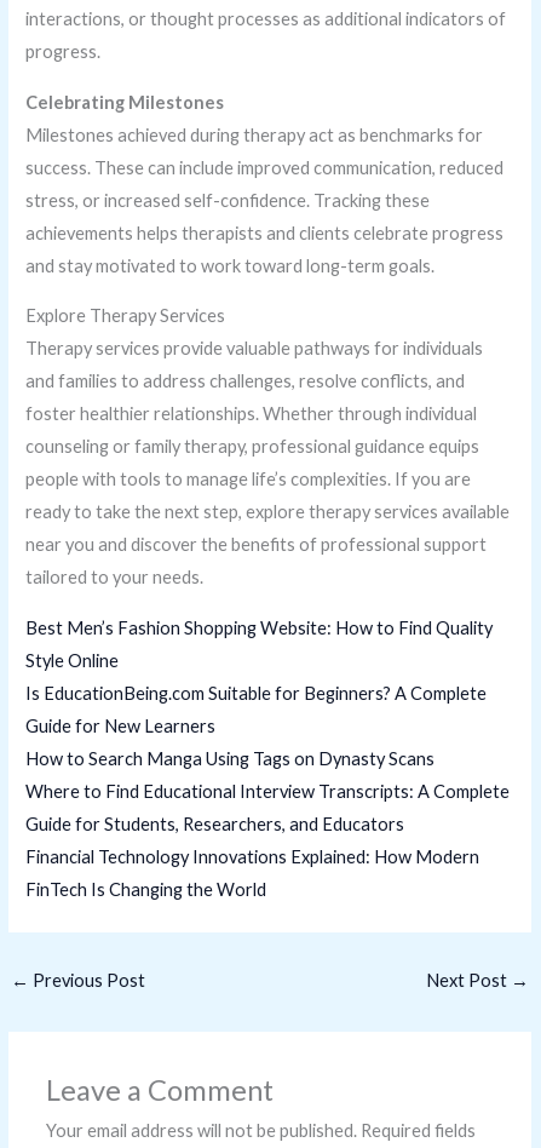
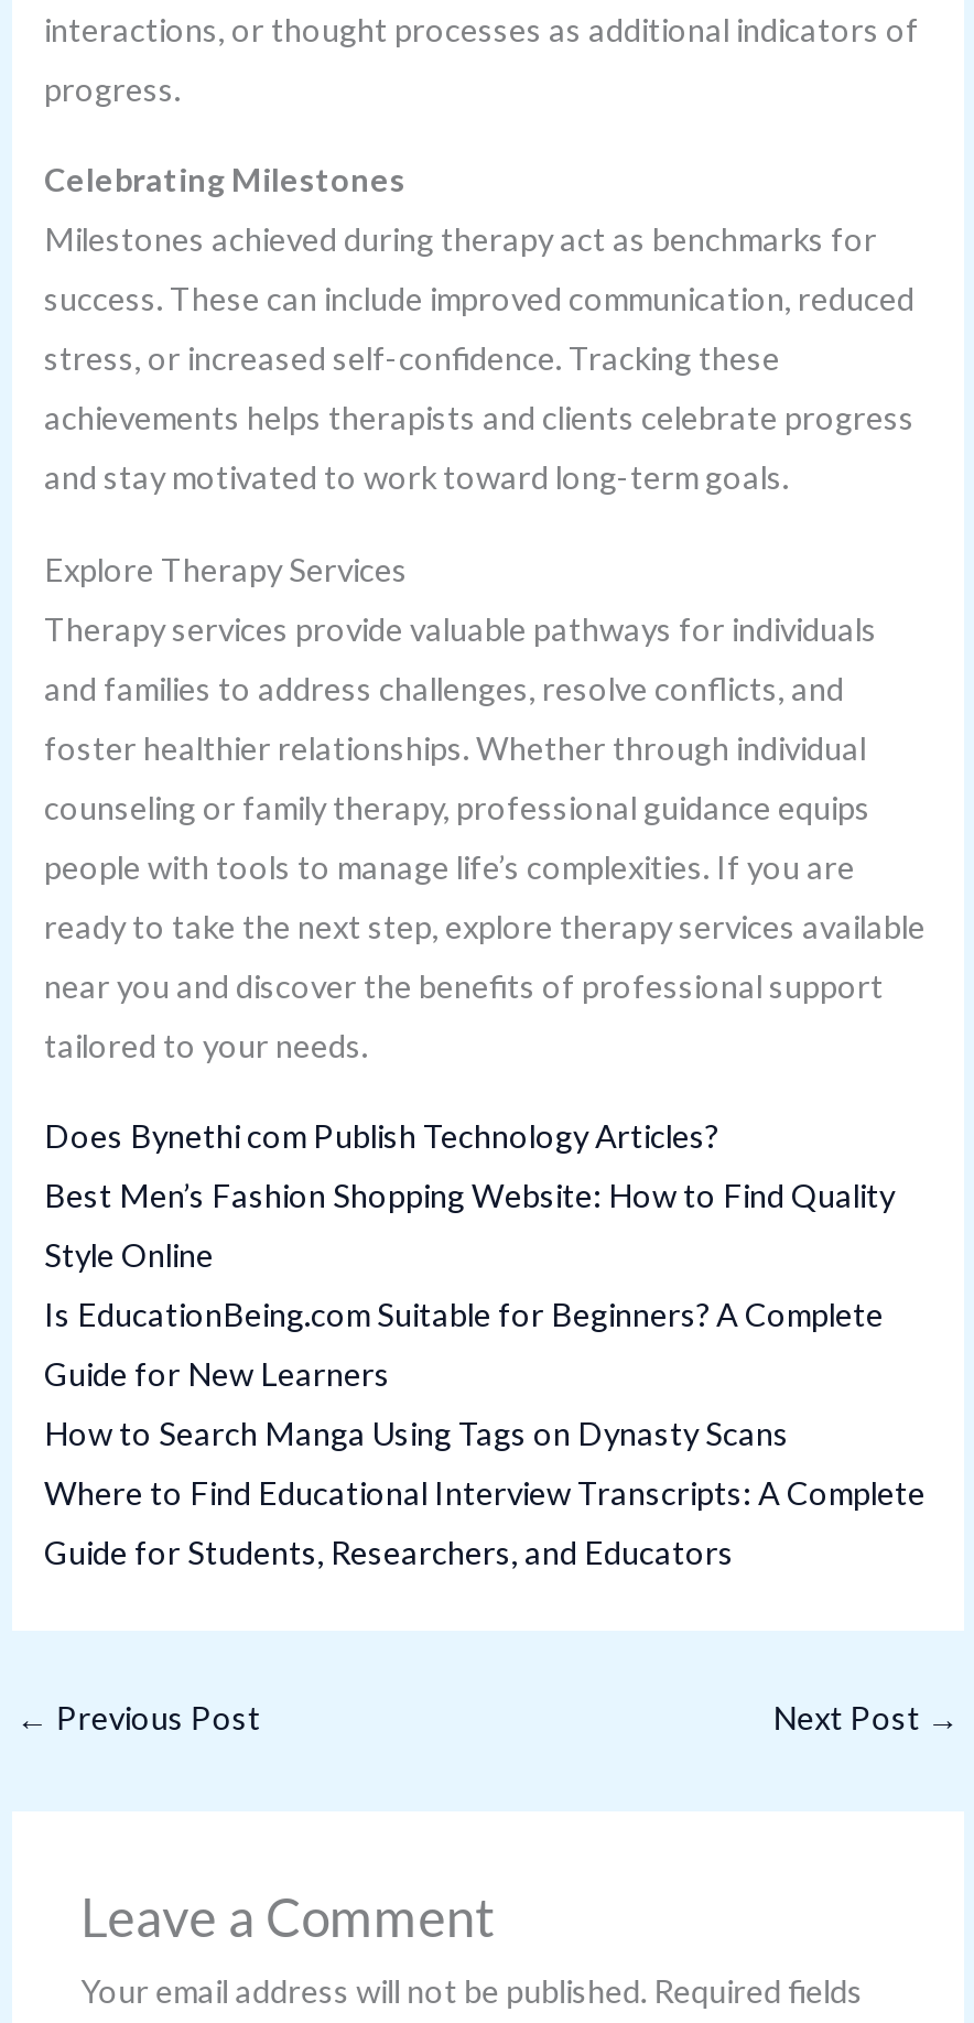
+ Does Bynethi com Publish Technology Articles?

moved down: Best Men’s Fashion Shopping Website: How to Find Quality | Style Online | Is EducationBeing.com Suitable for Beginners? A Complete | Guide for New Learners | How to Search Manga Using Tags on Dynasty Scans | Where to Find Educational Interview Transcripts: A Complete | Guide for Students, Researchers, and Educators

- Financial Technology Innovations Explained: How Modern
- FinTech Is Changing the World
